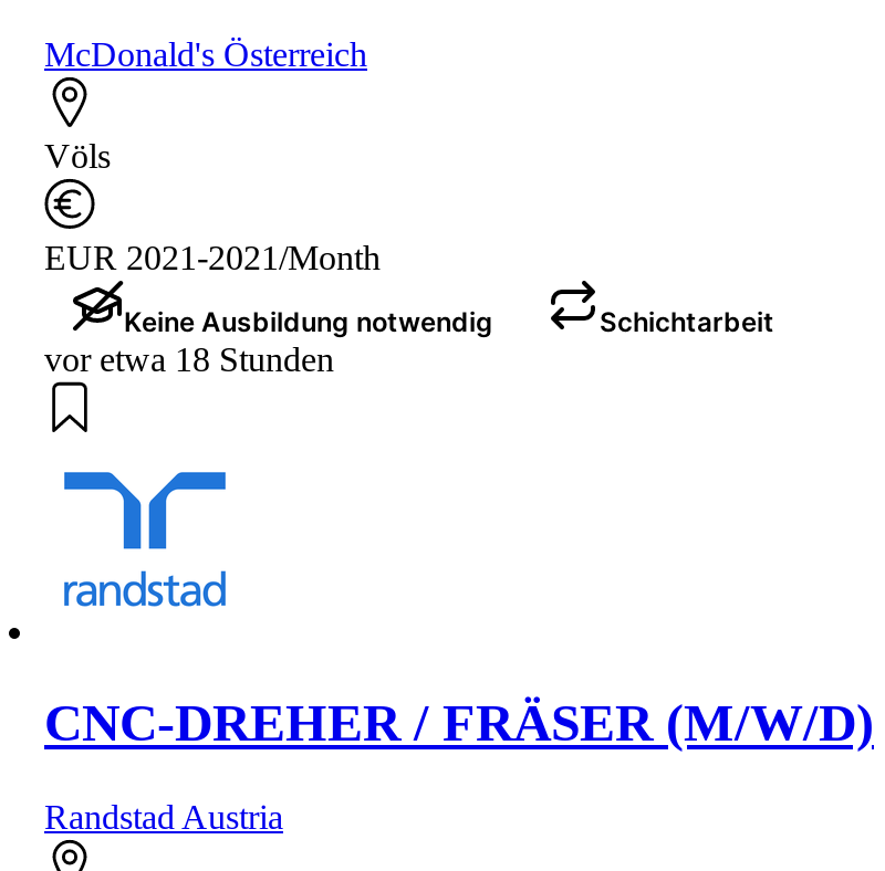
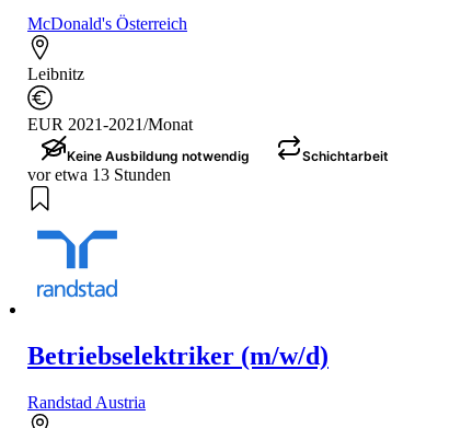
- Völs
+ Leibnitz

- EUR 2021-2021/Month
+ EUR 2021-2021/Monat

- vor etwa 18 Stunden
+ vor etwa 13 Stunden

- CNC-DREHER / FRÄSER (M/W/D)
+ Betriebselektriker (m/w/d)
